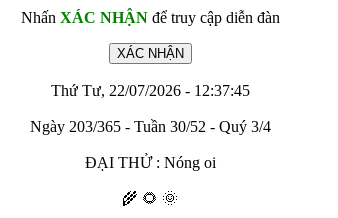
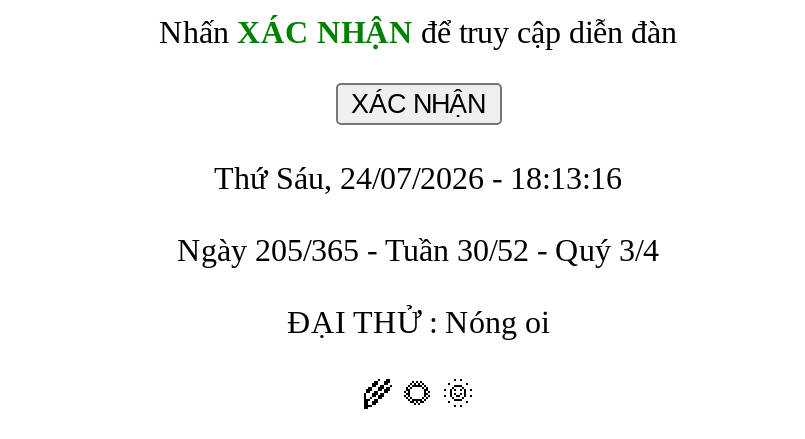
- Thứ Tư, 22/07/2026 - 12:37:45
+ Thứ Sáu, 24/07/2026 - 18:13:16

- Ngày 203/365 - Tuần 30/52 - Quý 3/4
+ Ngày 205/365 - Tuần 30/52 - Quý 3/4
